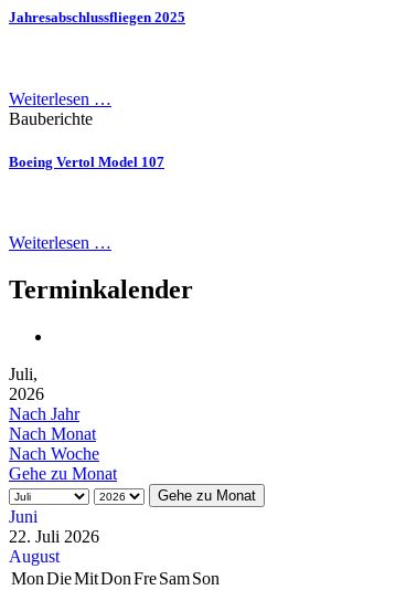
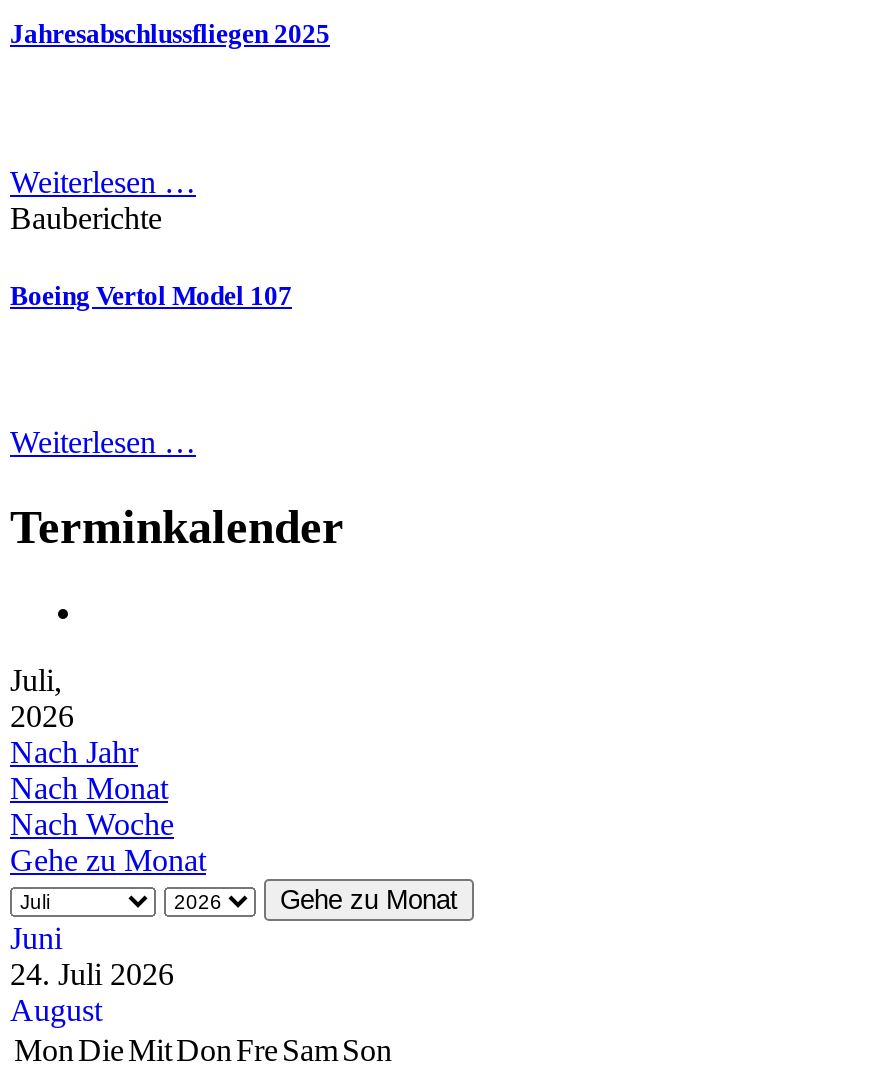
- 22. Juli 2026
+ 24. Juli 2026
